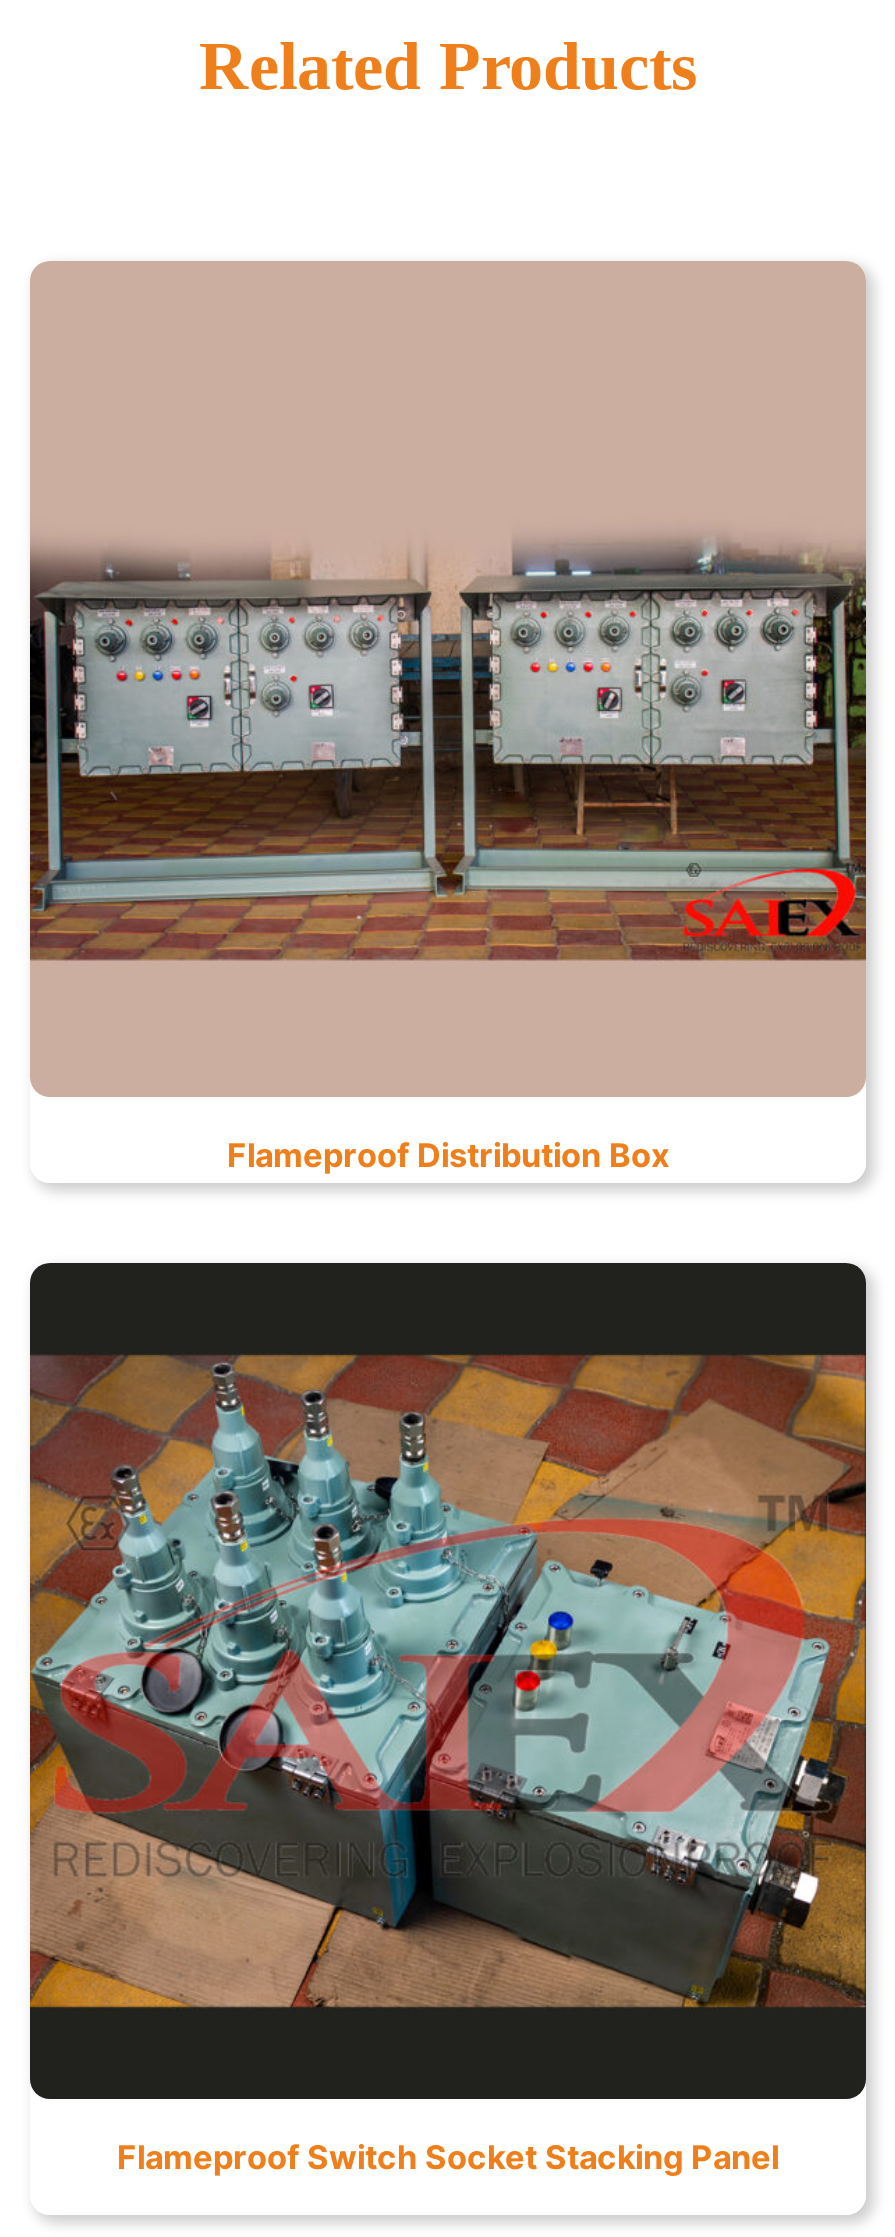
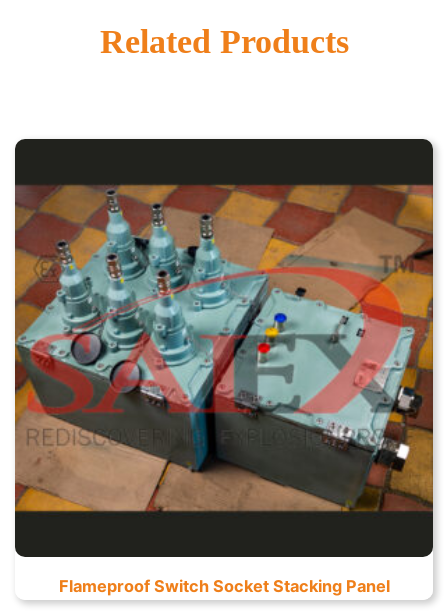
- [image]
- Flameproof Distribution Box
